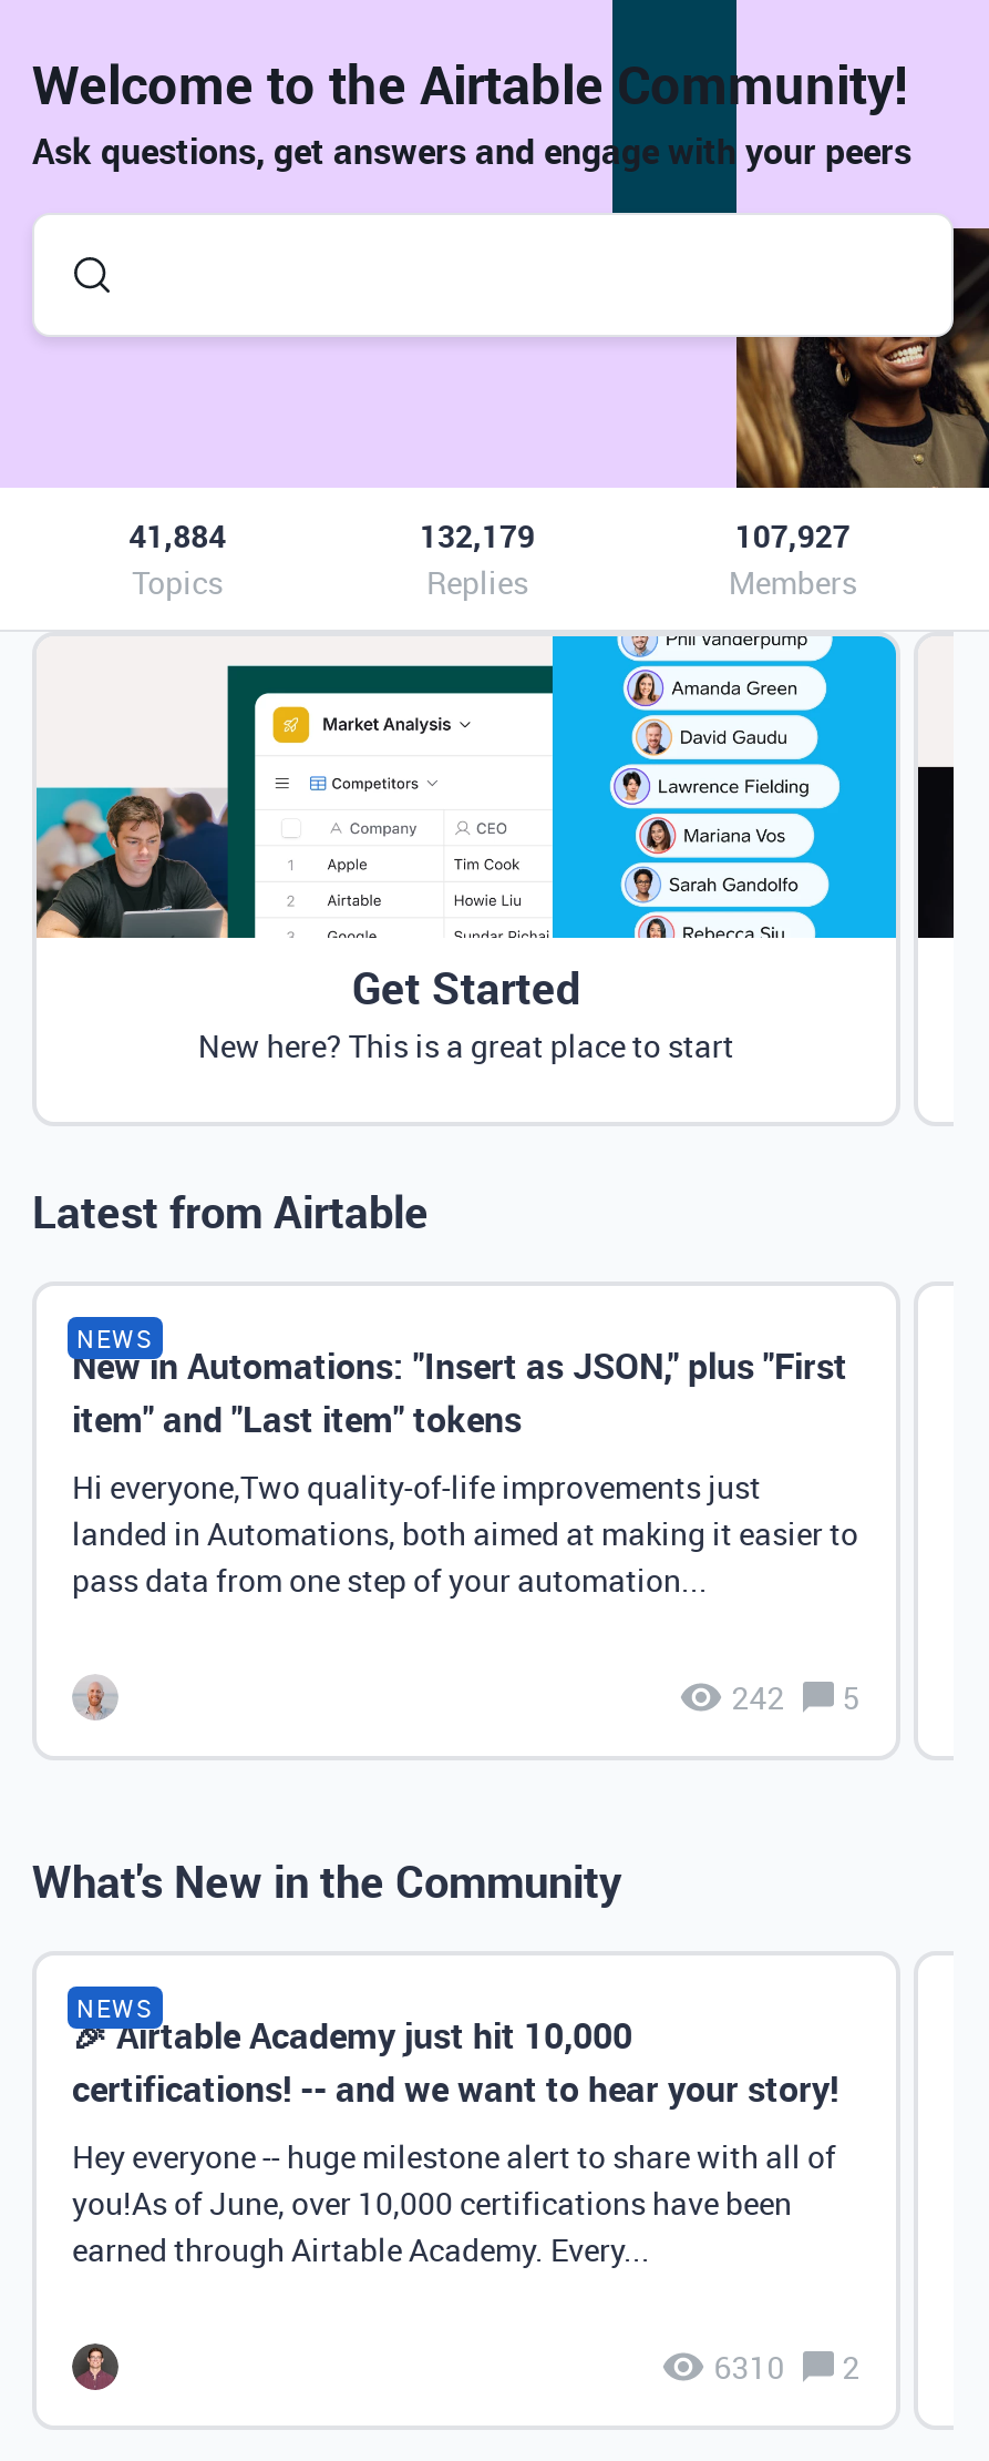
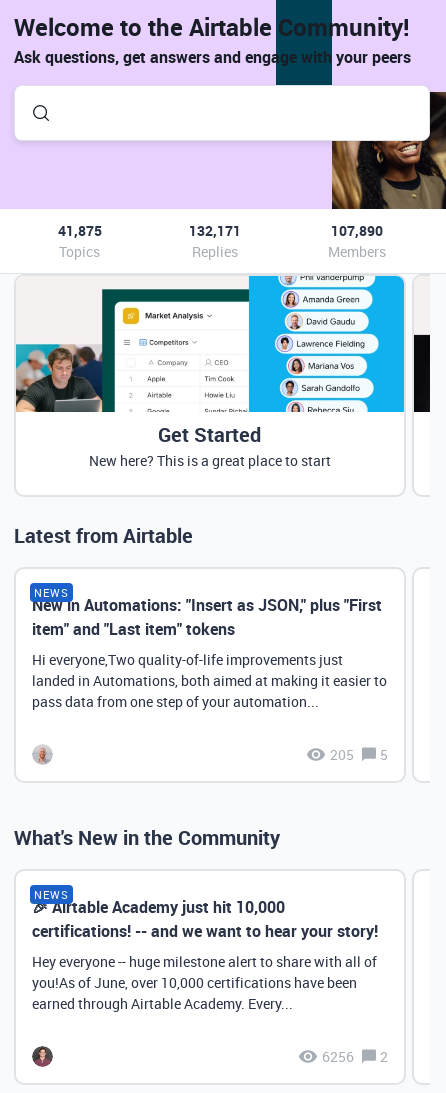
- 41,884
+ 41,875

- 132,179
+ 132,171

- 107,927
+ 107,890

- 242 5
+ 205 5

- 6310 2
+ 6256 2
